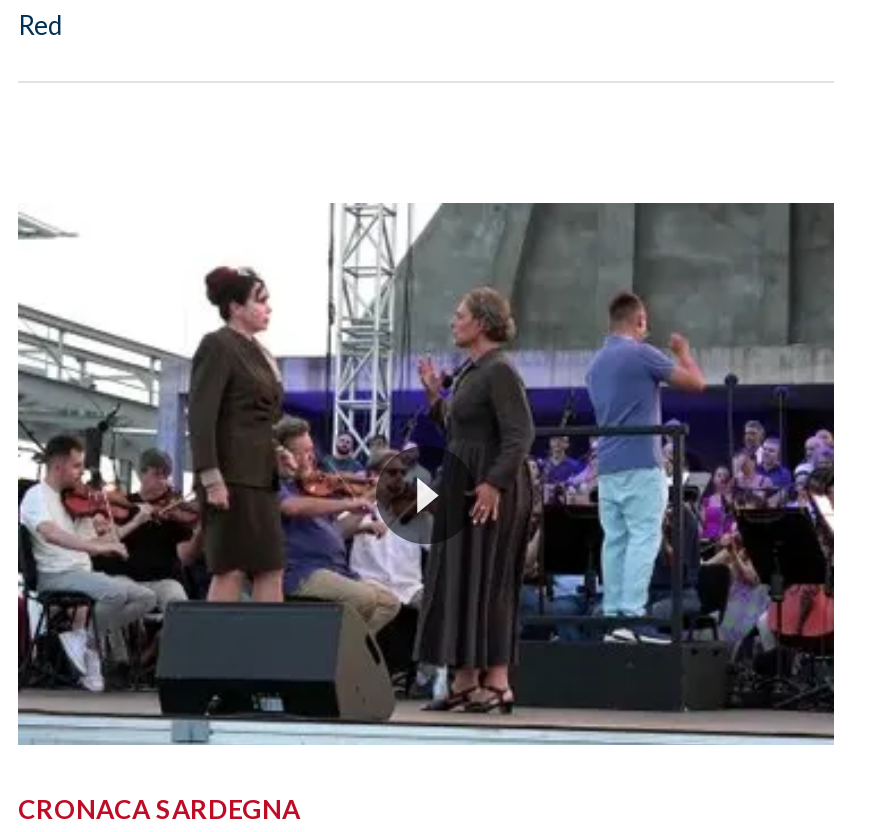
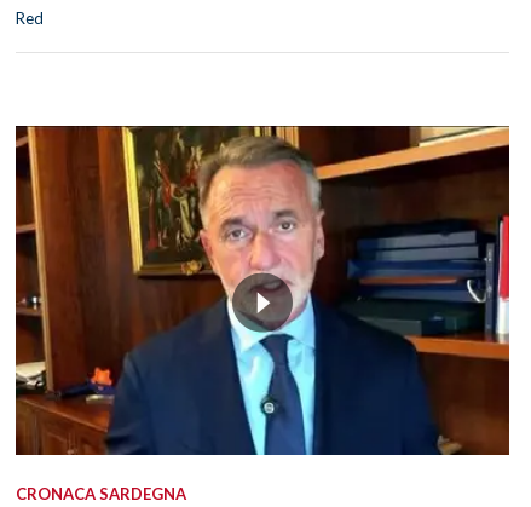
- [image]
+ [image]
